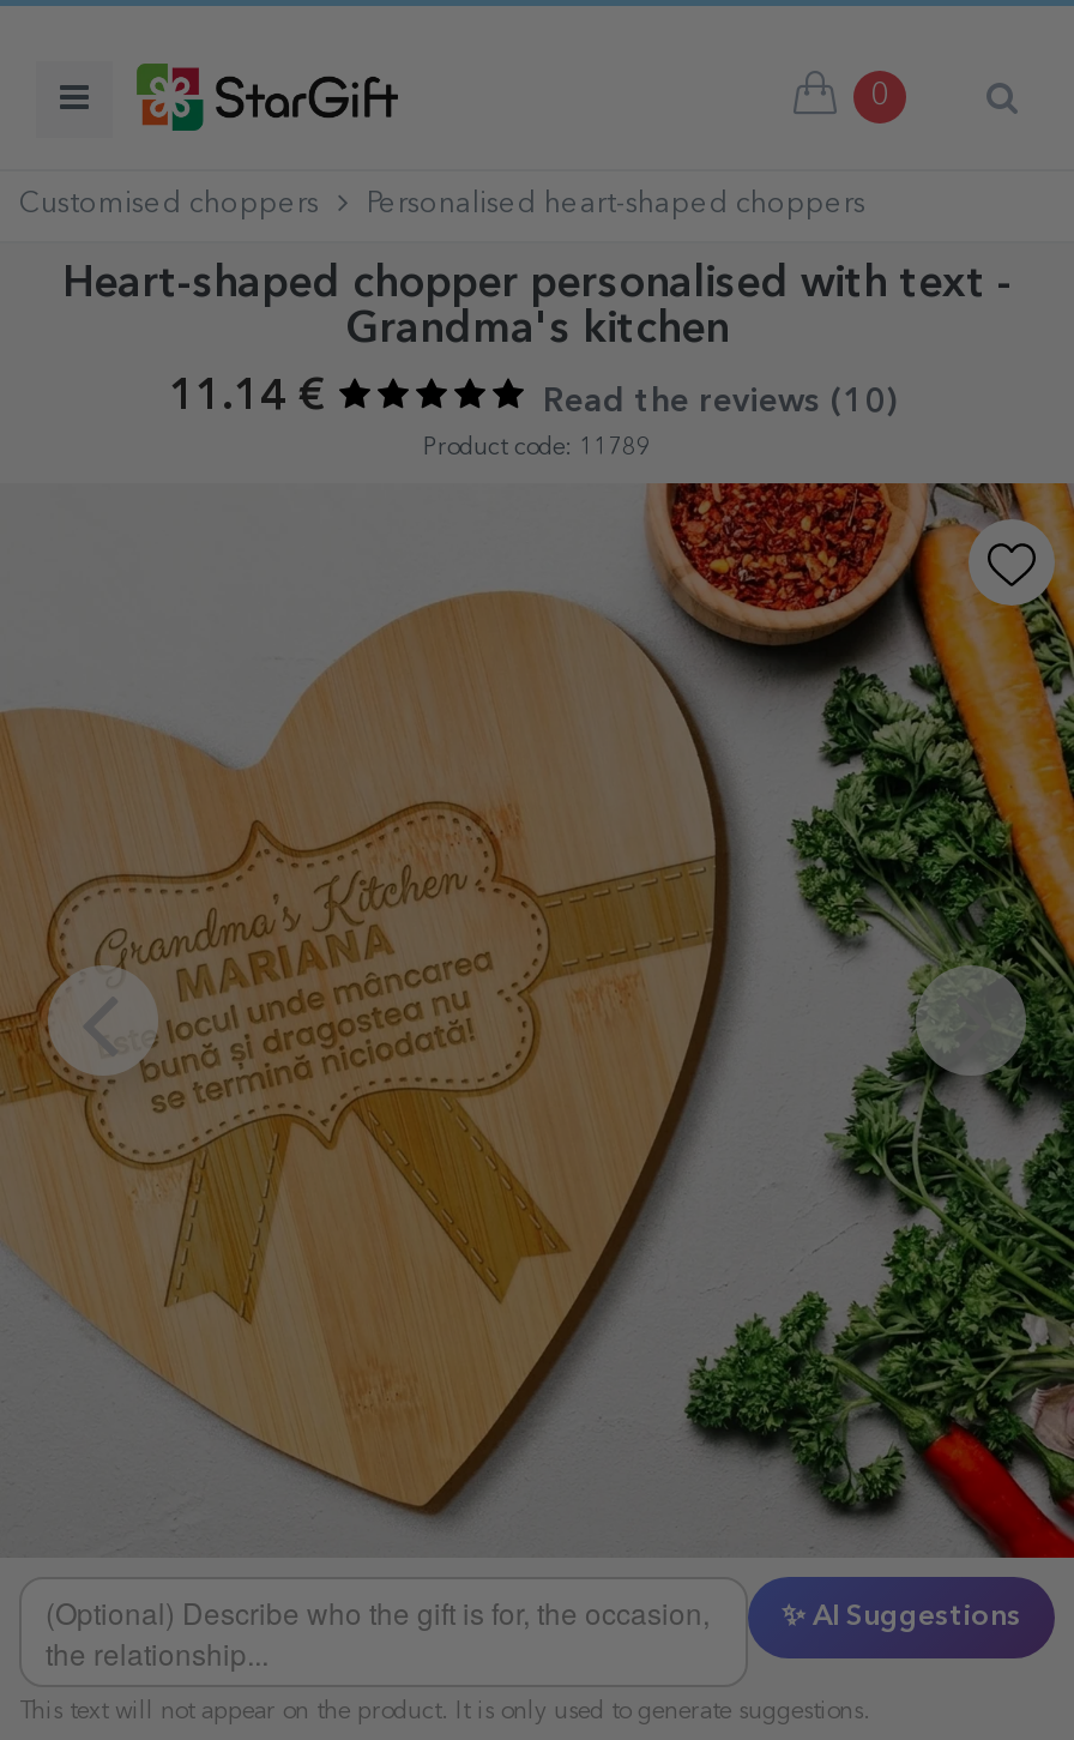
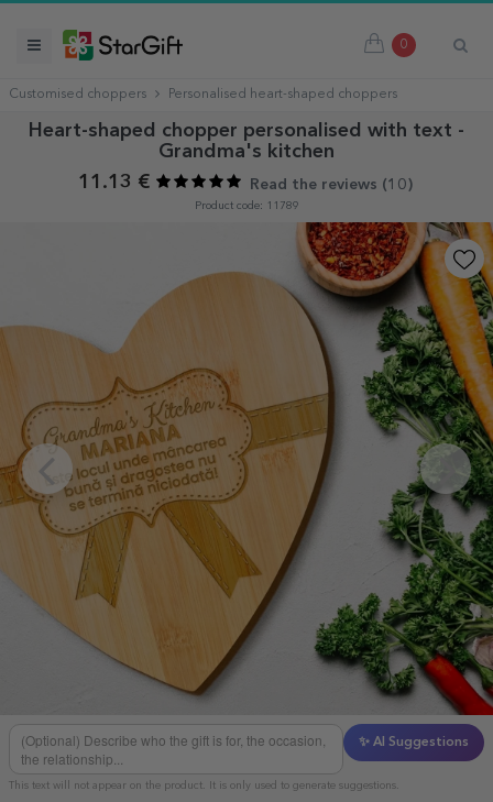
- 11.14 €
+ 11.13 €
